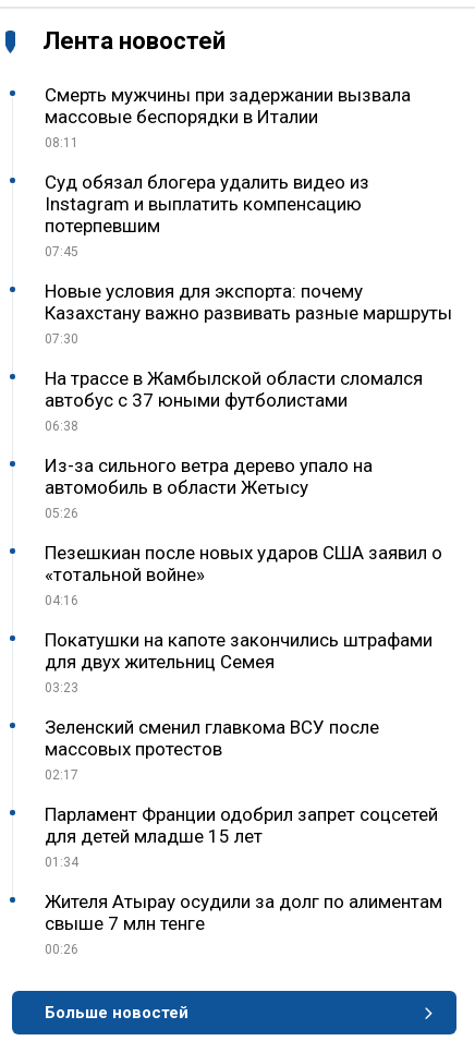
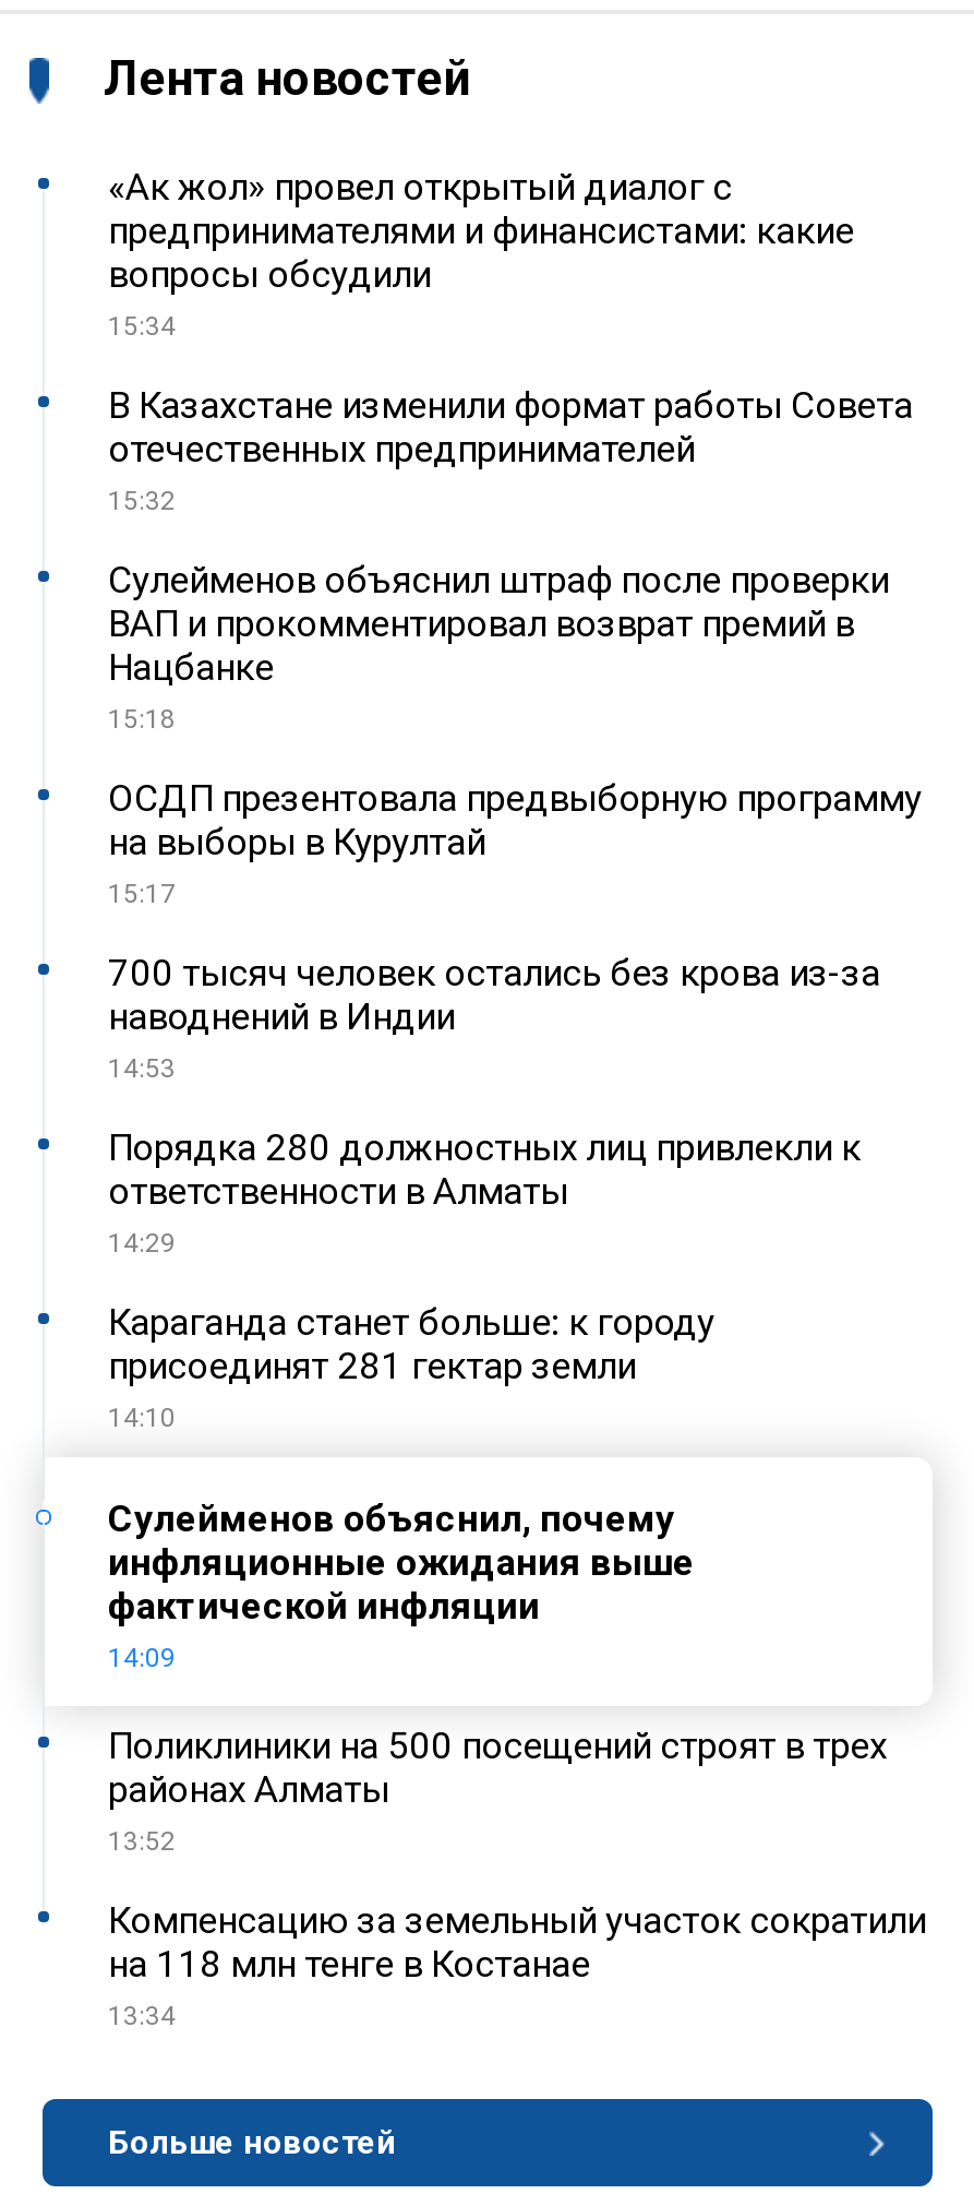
- Смерть мужчины при задержании вызвала
- массовые беспорядки в Италии
- 08:11
+ «Ак жол» провел открытый диалог с
+ предпринимателями и финансистами: какие
+ вопросы обсудили
+ 15:34

- Суд обязал блогера удалить видео из
- Instagram и выплатить компенсацию
- потерпевшим
- 07:45
+ В Казахстане изменили формат работы Совета
+ отечественных предпринимателей
+ 15:32

- Новые условия для экспорта: почему
- Казахстану важно развивать разные маршруты
- 07:30
+ Сулейменов объяснил штраф после проверки
+ ВАП и прокомментировал возврат премий в
+ Нацбанке
+ 15:18

- На трассе в Жамбылской области сломался
- автобус с 37 юными футболистами
- 06:38
+ ОСДП презентовала предвыборную программу
+ на выборы в Курултай
+ 15:17

- Из-за сильного ветра дерево упало на
- автомобиль в области Жетысу
- 05:26
+ 700 тысяч человек остались без крова из-за
+ наводнений в Индии
+ 14:53

- Пезешкиан после новых ударов США заявил о
- «тотальной войне»
- 04:16
+ Порядка 280 должностных лиц привлекли к
+ ответственности в Алматы
+ 14:29

- Покатушки на капоте закончились штрафами
- для двух жительниц Семея
- 03:23
+ Караганда станет больше: к городу
+ присоединят 281 гектар земли
+ 14:10

- Зеленский сменил главкома ВСУ после
- массовых протестов
- 02:17
+ Сулейменов объяснил, почему
+ инфляционные ожидания выше
+ фактической инфляции
+ 14:09

- Парламент Франции одобрил запрет соцсетей
- для детей младше 15 лет
- 01:34
+ Поликлиники на 500 посещений строят в трех
+ районах Алматы
+ 13:52

- Жителя Атырау осудили за долг по алиментам
- свыше 7 млн тенге
- 00:26
+ Компенсацию за земельный участок сократили
+ на 118 млн тенге в Костанае
+ 13:34
